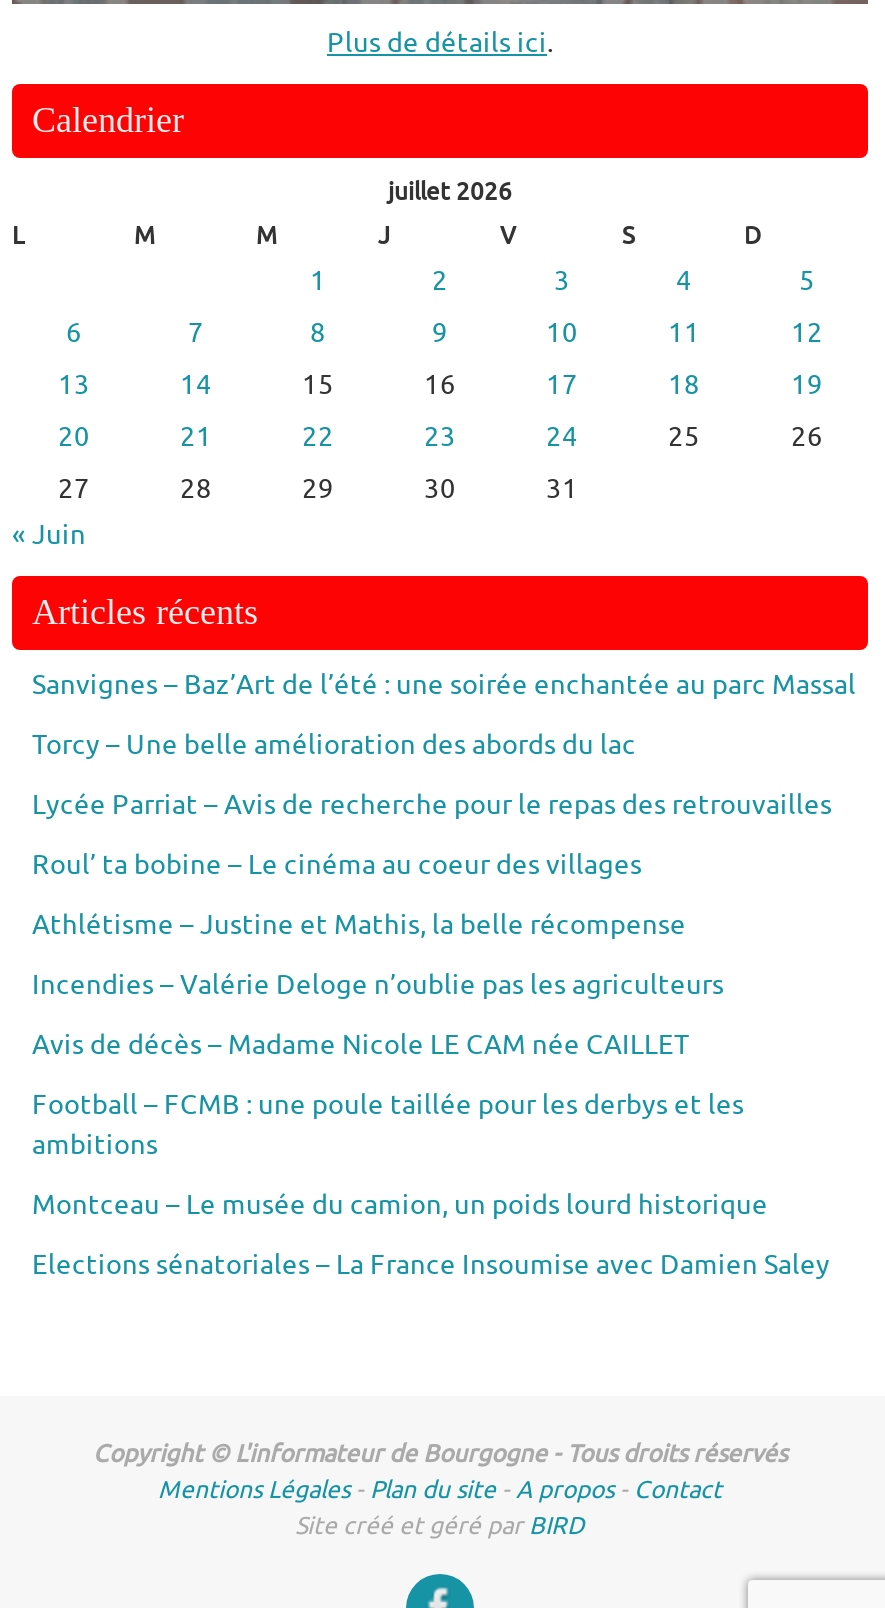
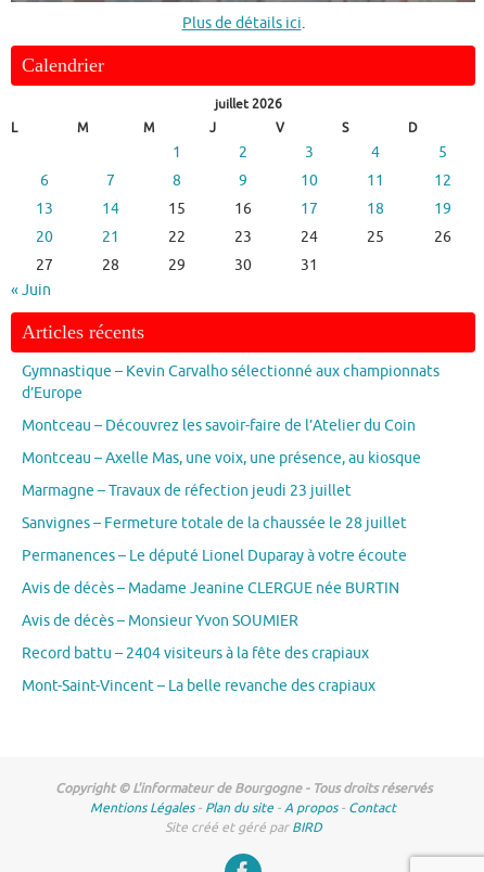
- Sanvignes – Baz’Art de l’été : une soirée enchantée au parc Massal
+ Gymnastique – Kevin Carvalho sélectionné aux championnats
+ d’Europe

- Torcy – Une belle amélioration des abords du lac
+ Montceau – Découvrez les savoir-faire de l’Atelier du Coin

- Lycée Parriat – Avis de recherche pour le repas des retrouvailles
+ Montceau – Axelle Mas, une voix, une présence, au kiosque

- Roul’ ta bobine – Le cinéma au coeur des villages
+ Marmagne – Travaux de réfection jeudi 23 juillet

- Athlétisme – Justine et Mathis, la belle récompense
+ Sanvignes – Fermeture totale de la chaussée le 28 juillet

- Incendies – Valérie Deloge n’oublie pas les agriculteurs
+ Permanences – Le député Lionel Duparay à votre écoute

- Avis de décès – Madame Nicole LE CAM née CAILLET
+ Avis de décès – Madame Jeanine CLERGUE née BURTIN

- Football – FCMB : une poule taillée pour les derbys et les
- ambitions
+ Avis de décès – Monsieur Yvon SOUMIER

- Montceau – Le musée du camion, un poids lourd historique
+ Record battu – 2404 visiteurs à la fête des crapiaux

- Elections sénatoriales – La France Insoumise avec Damien Saley
+ Mont-Saint-Vincent – La belle revanche des crapiaux
